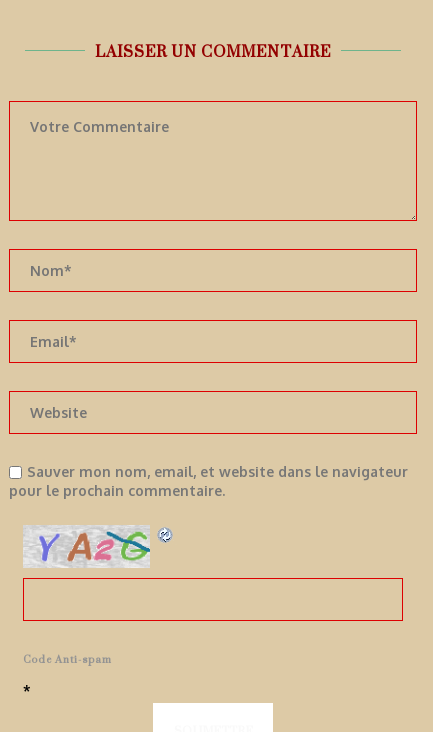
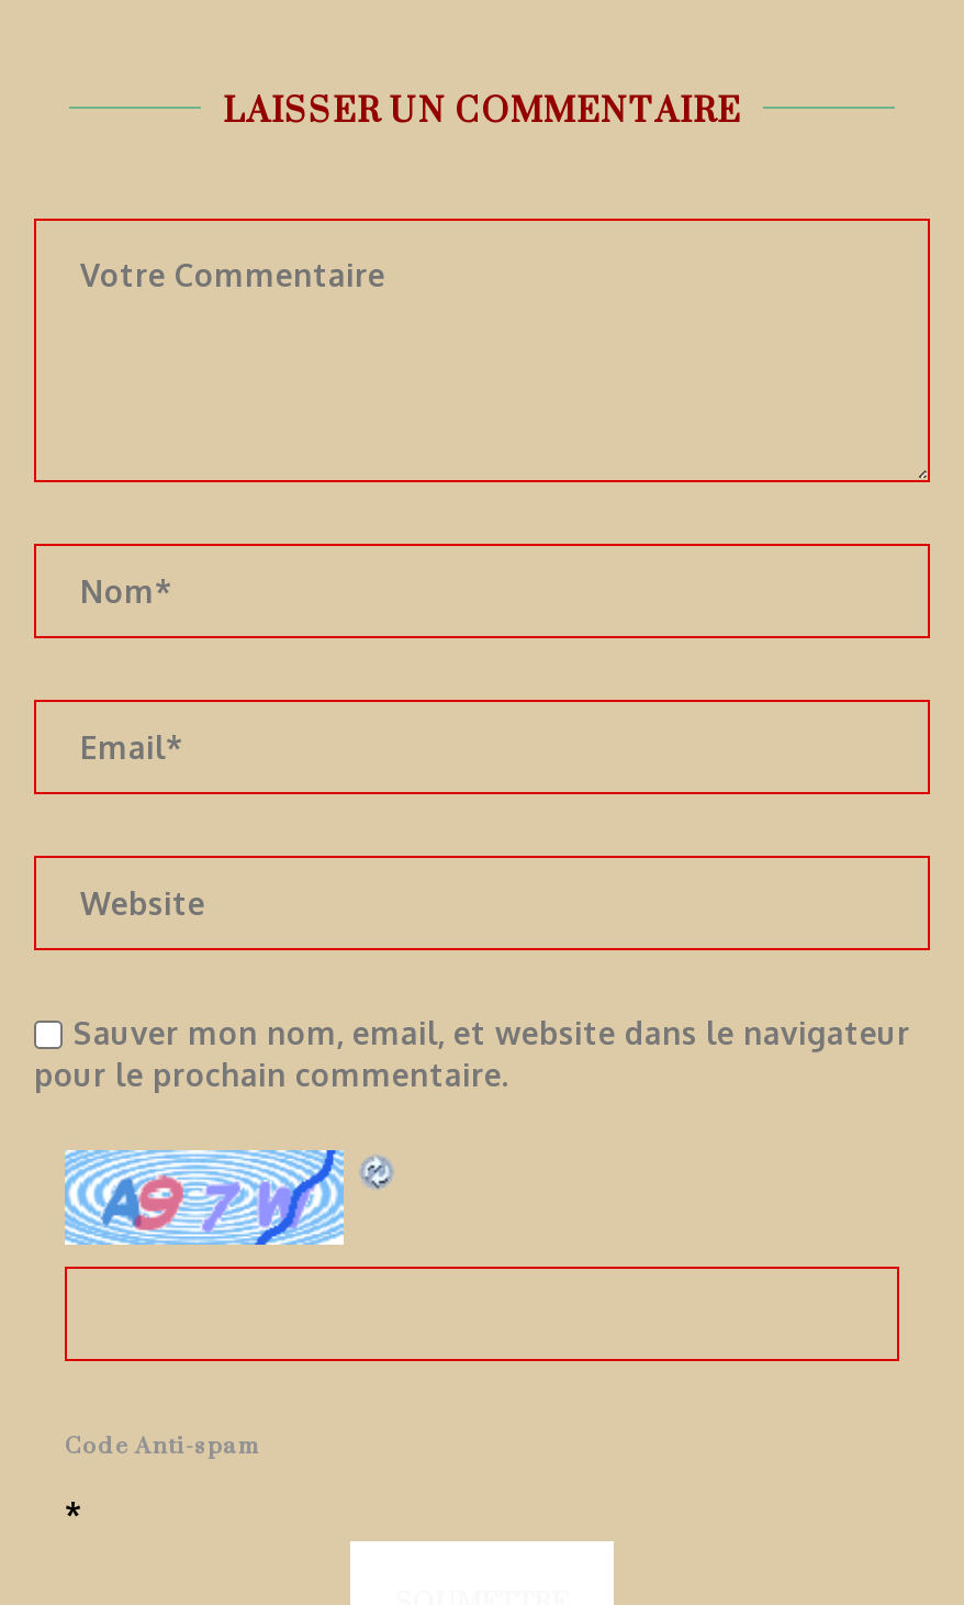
- [image]
+ [image]
